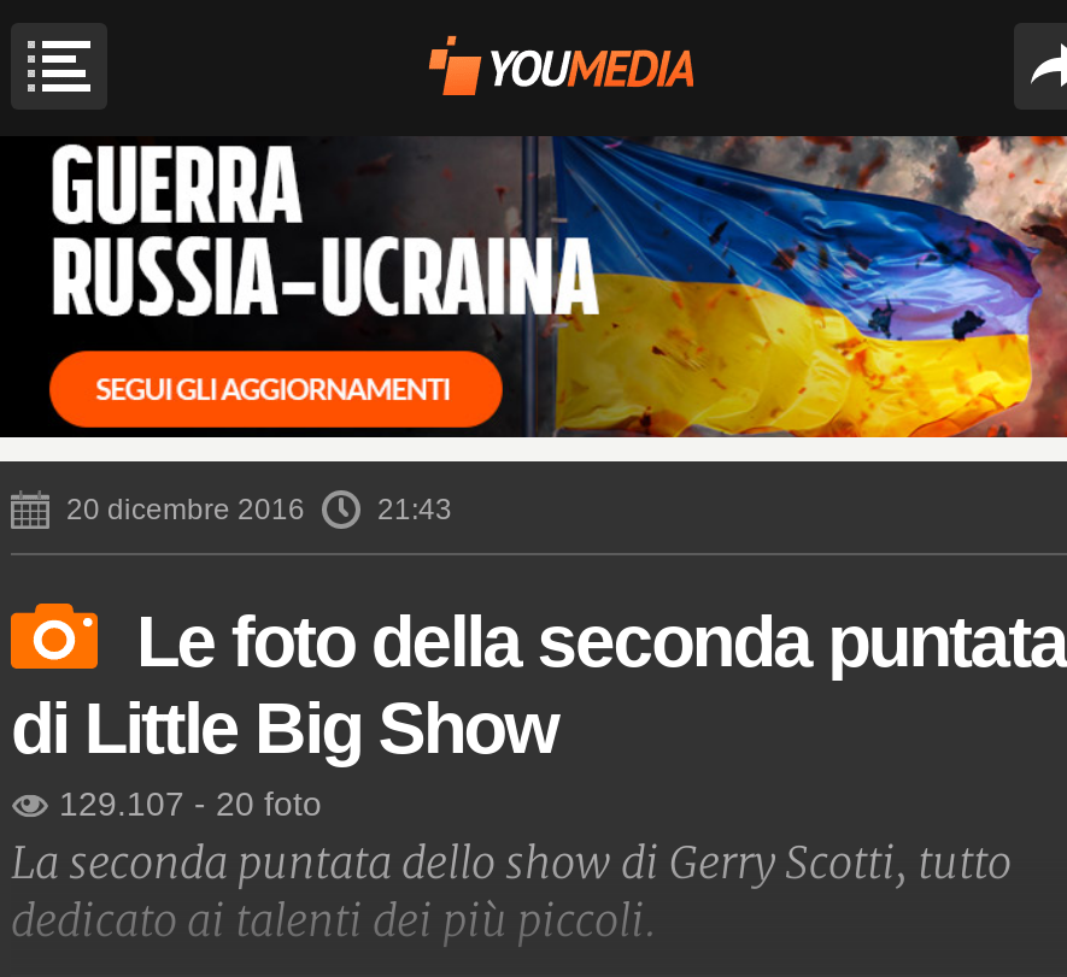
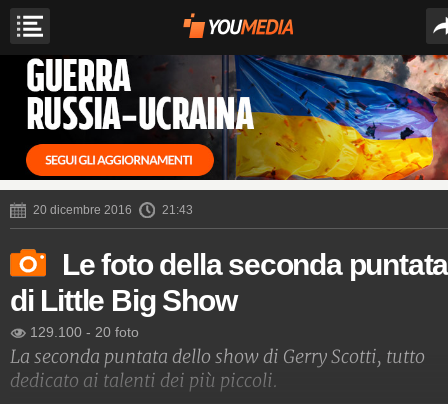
- 129.107 - 20 foto
+ 129.100 - 20 foto
